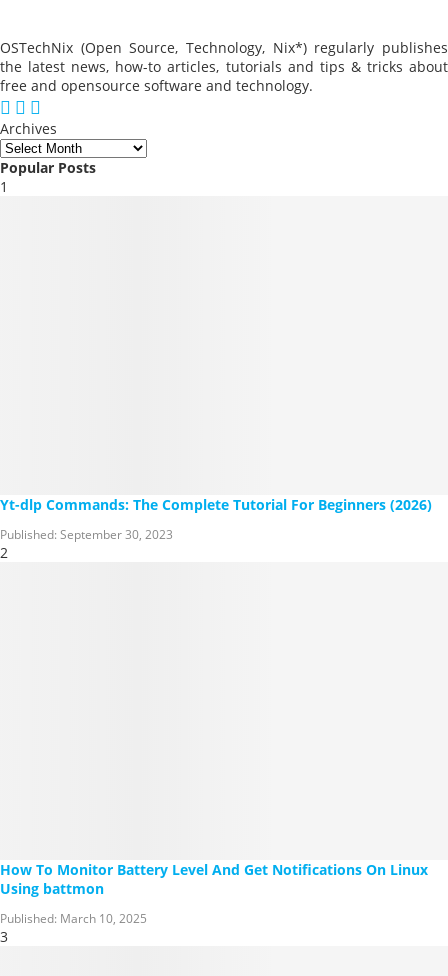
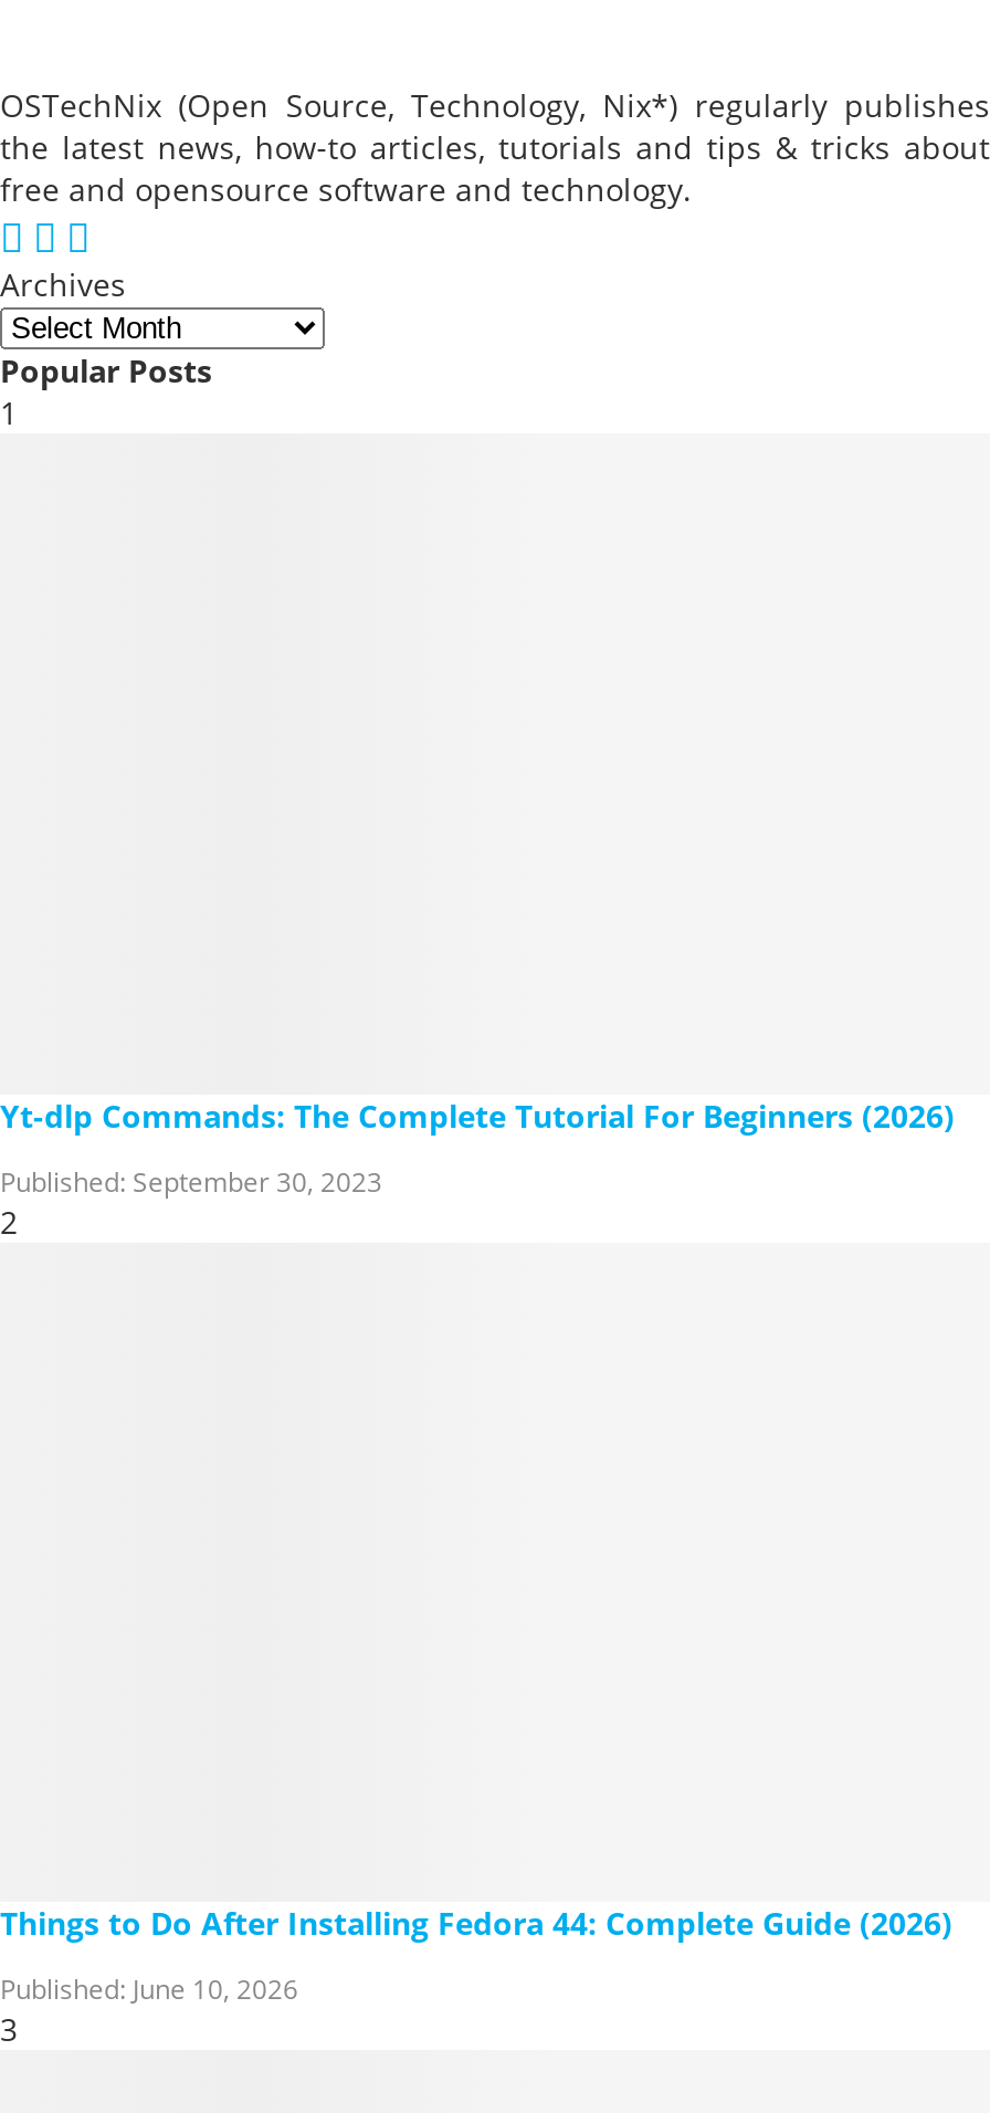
- How To Monitor Battery Level And Get Notifications On Linux
- Using battmon
+ Things to Do After Installing Fedora 44: Complete Guide (2026)

- Published: March 10, 2025
+ Published: June 10, 2026
